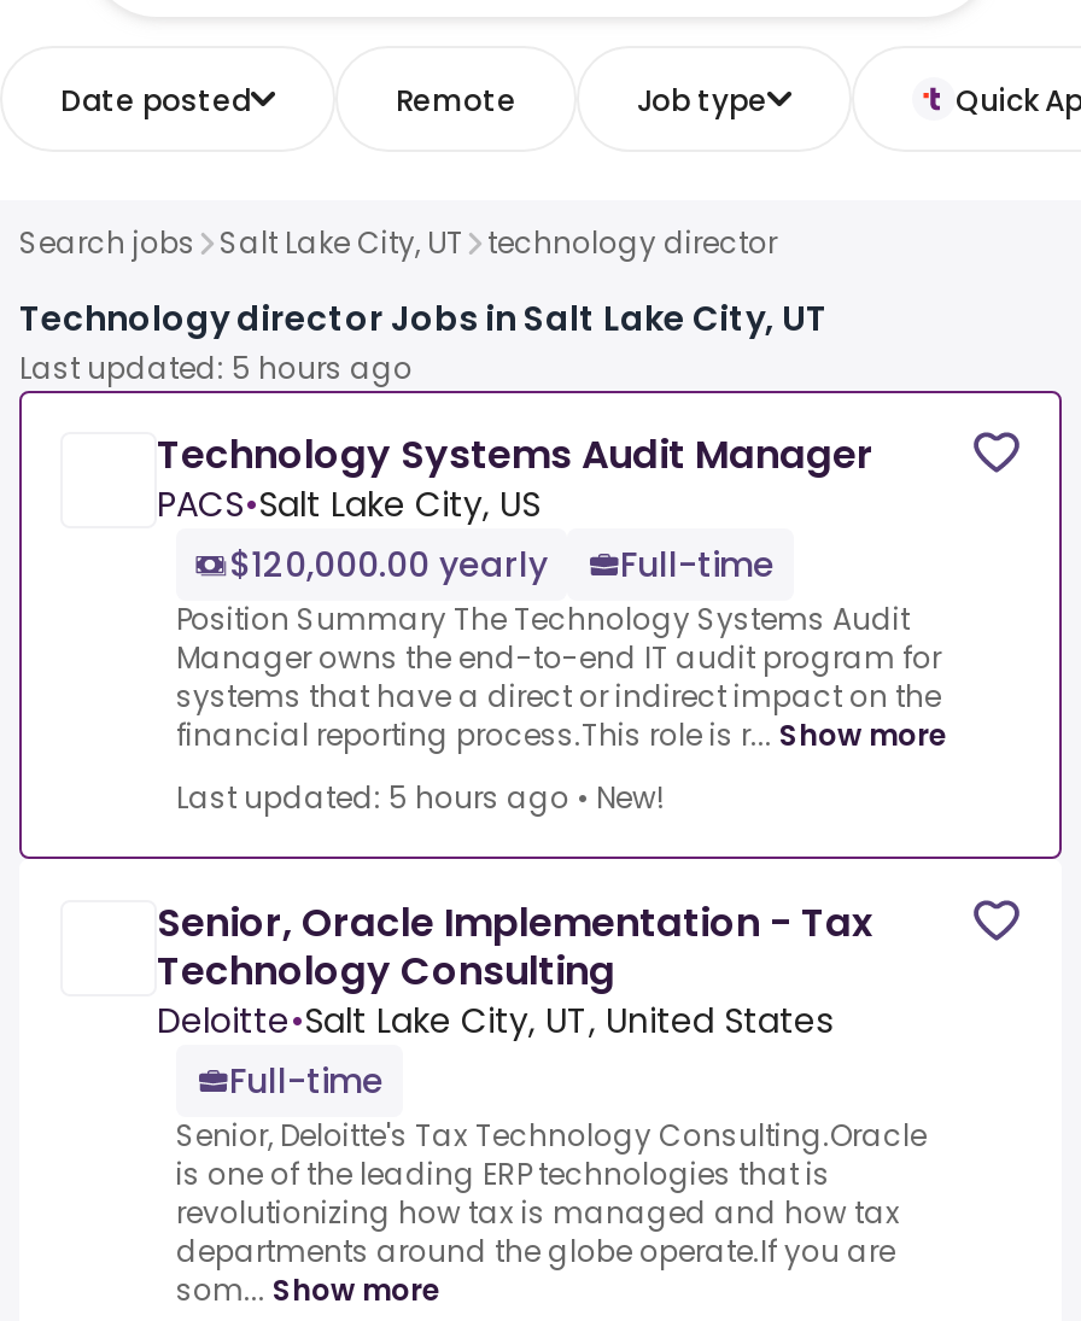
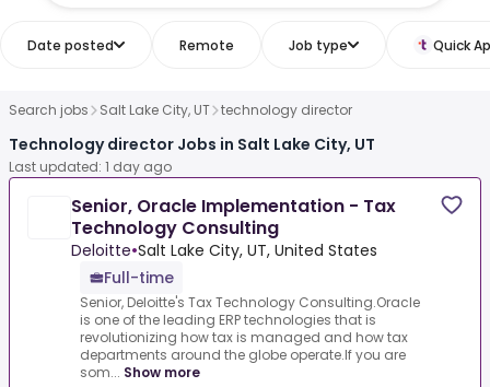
- Last updated: 5 hours ago
- Technology Systems Audit Manager
- PACS•Salt Lake City, US
- $120,000.00 yearly
- Full-time
- Position Summary The Technology Systems Audit
- Manager owns the end-to-end IT audit program for
- systems that have a direct or indirect impact on the
- financial reporting process.This role is r... Show more
- Last updated: 5 hours ago • New!
+ Last updated: 1 day ago
